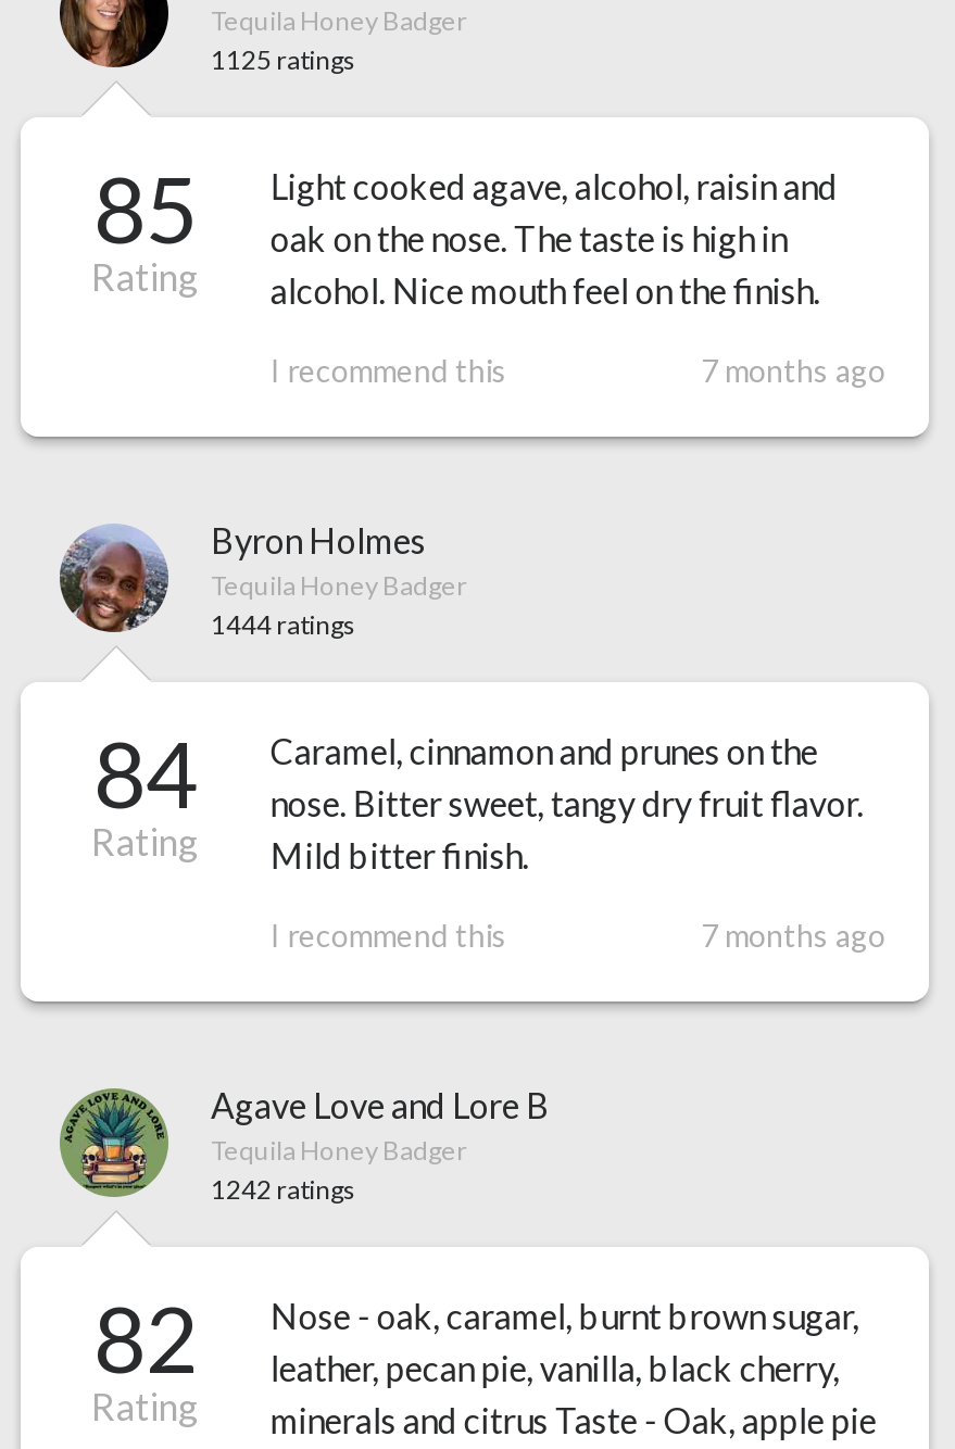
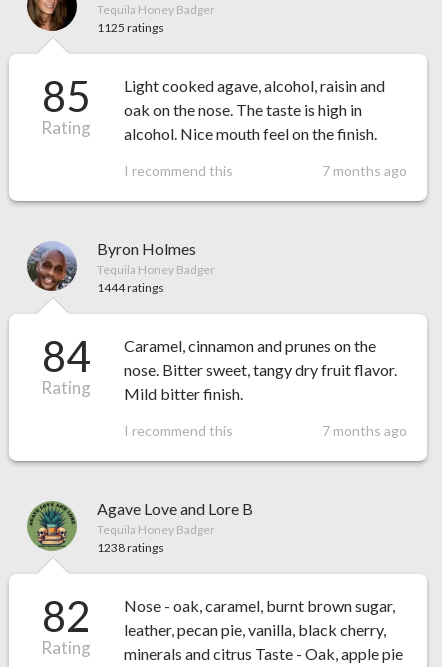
- 1242 ratings
+ 1238 ratings
